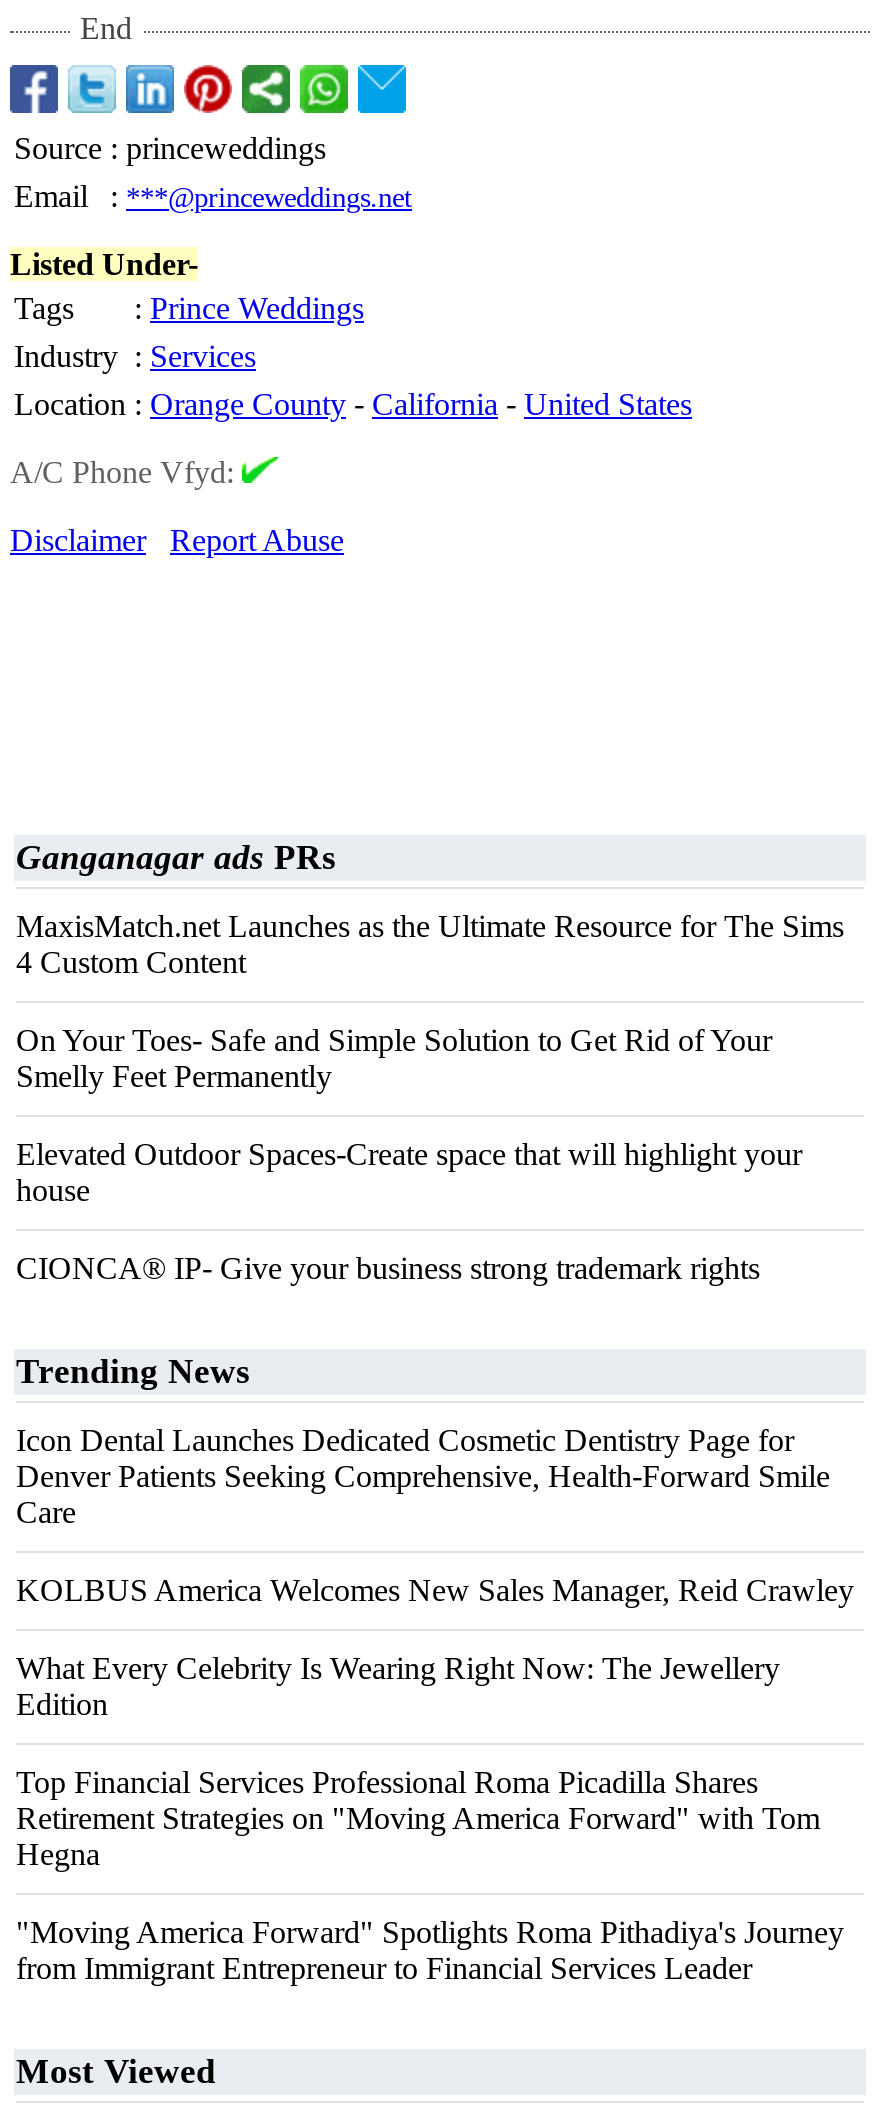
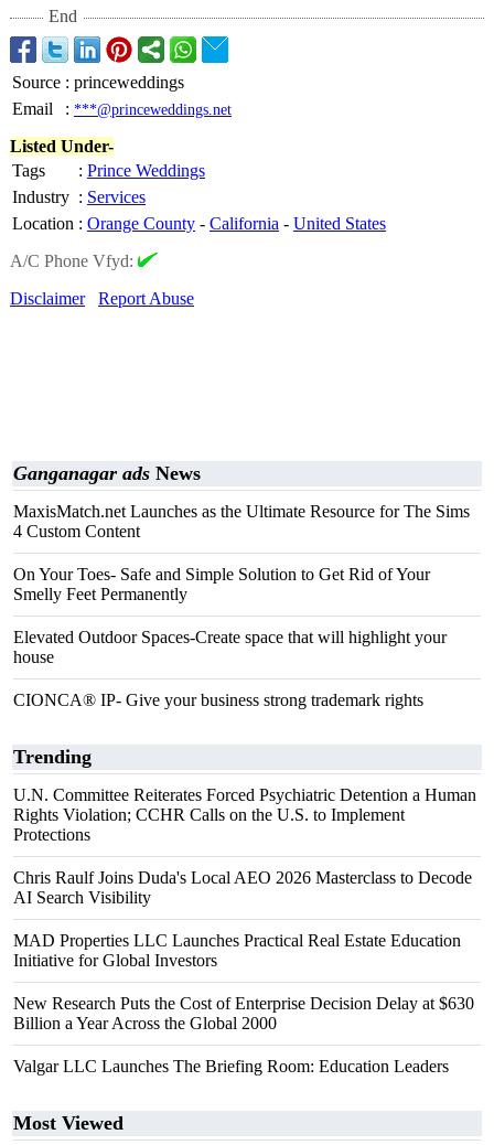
- Ganganagar ads PRs
+ Ganganagar ads News

- Trending News
+ Trending

- Icon Dental Launches Dedicated Cosmetic Dentistry Page for
- Denver Patients Seeking Comprehensive, Health-Forward Smile
- Care
+ U.N. Committee Reiterates Forced Psychiatric Detention a Human
+ Rights Violation; CCHR Calls on the U.S. to Implement
+ Protections

- KOLBUS America Welcomes New Sales Manager, Reid Crawley
+ Chris Raulf Joins Duda's Local AEO 2026 Masterclass to Decode
+ AI Search Visibility

- What Every Celebrity Is Wearing Right Now: The Jewellery
- Edition
+ MAD Properties LLC Launches Practical Real Estate Education
+ Initiative for Global Investors

- Top Financial Services Professional Roma Picadilla Shares
- Retirement Strategies on "Moving America Forward" with Tom
- Hegna
+ New Research Puts the Cost of Enterprise Decision Delay at $630
+ Billion a Year Across the Global 2000

- "Moving America Forward" Spotlights Roma Pithadiya's Journey
- from Immigrant Entrepreneur to Financial Services Leader
+ Valgar LLC Launches The Briefing Room: Education Leaders
